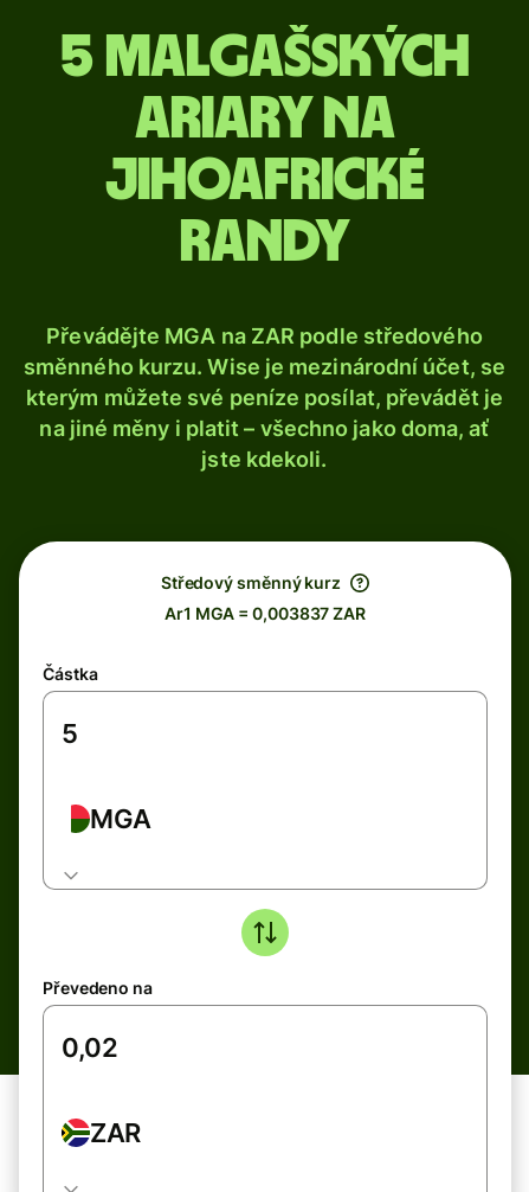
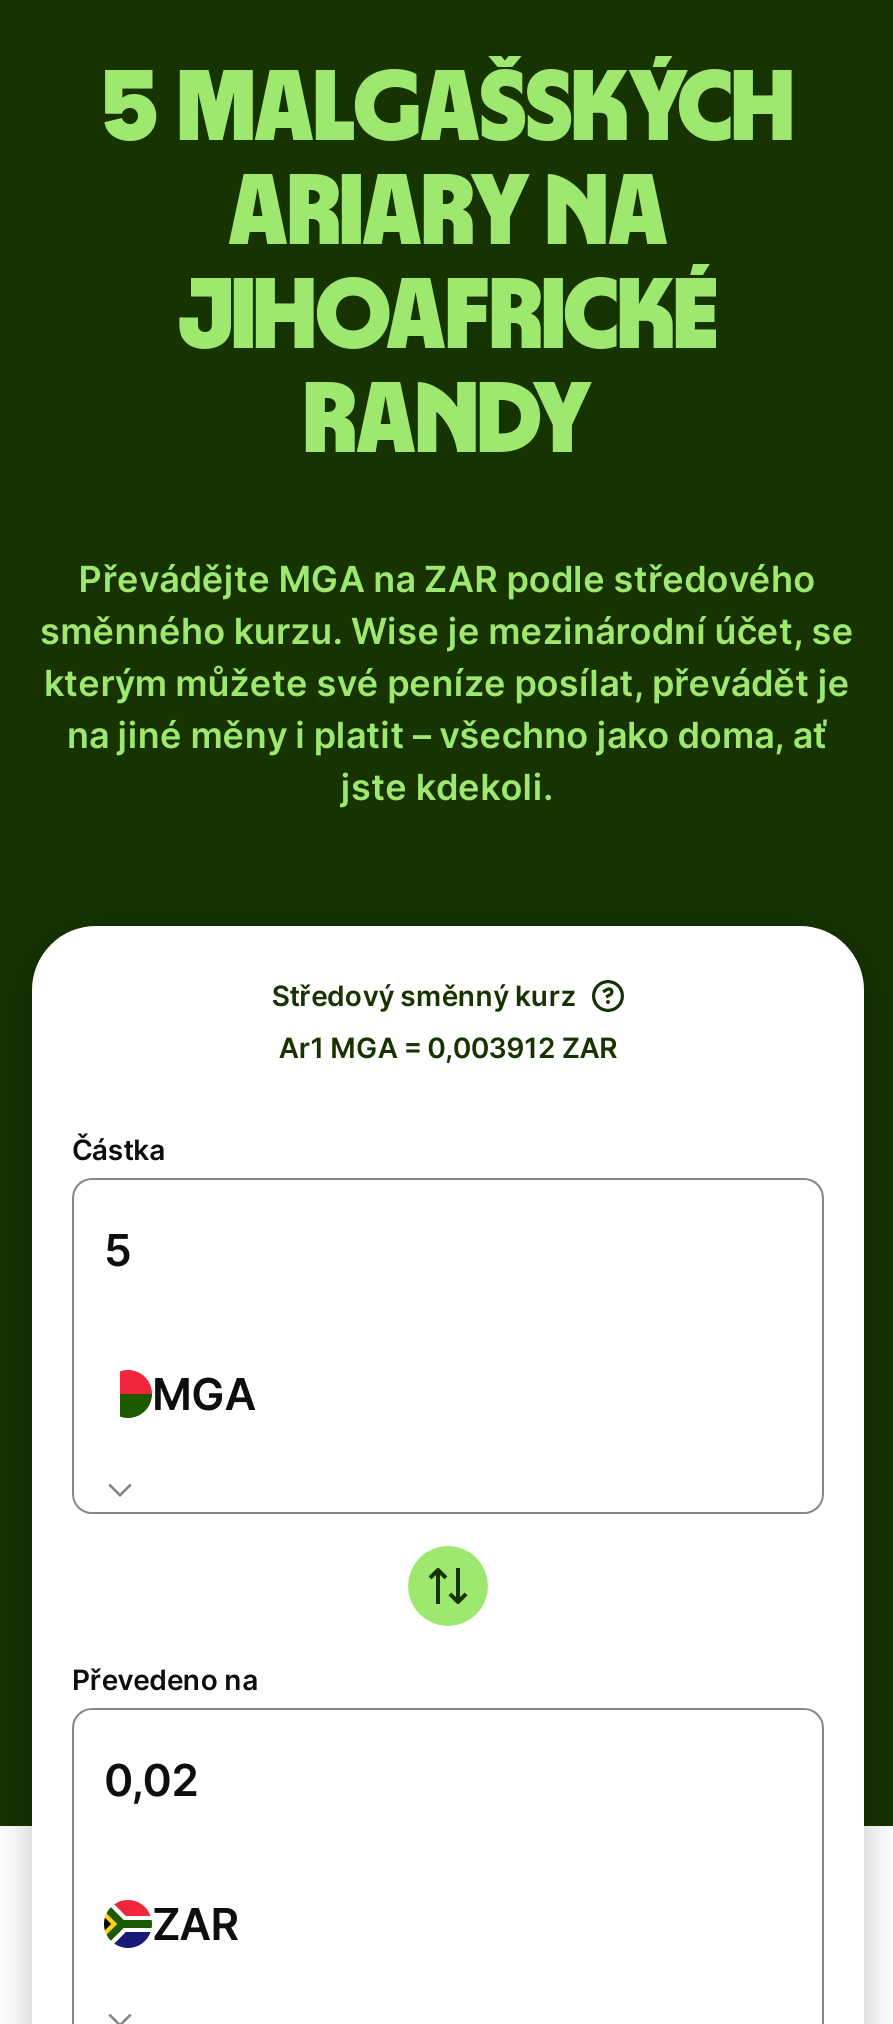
- Ar1 MGA = 0,003837 ZAR
+ Ar1 MGA = 0,003912 ZAR
